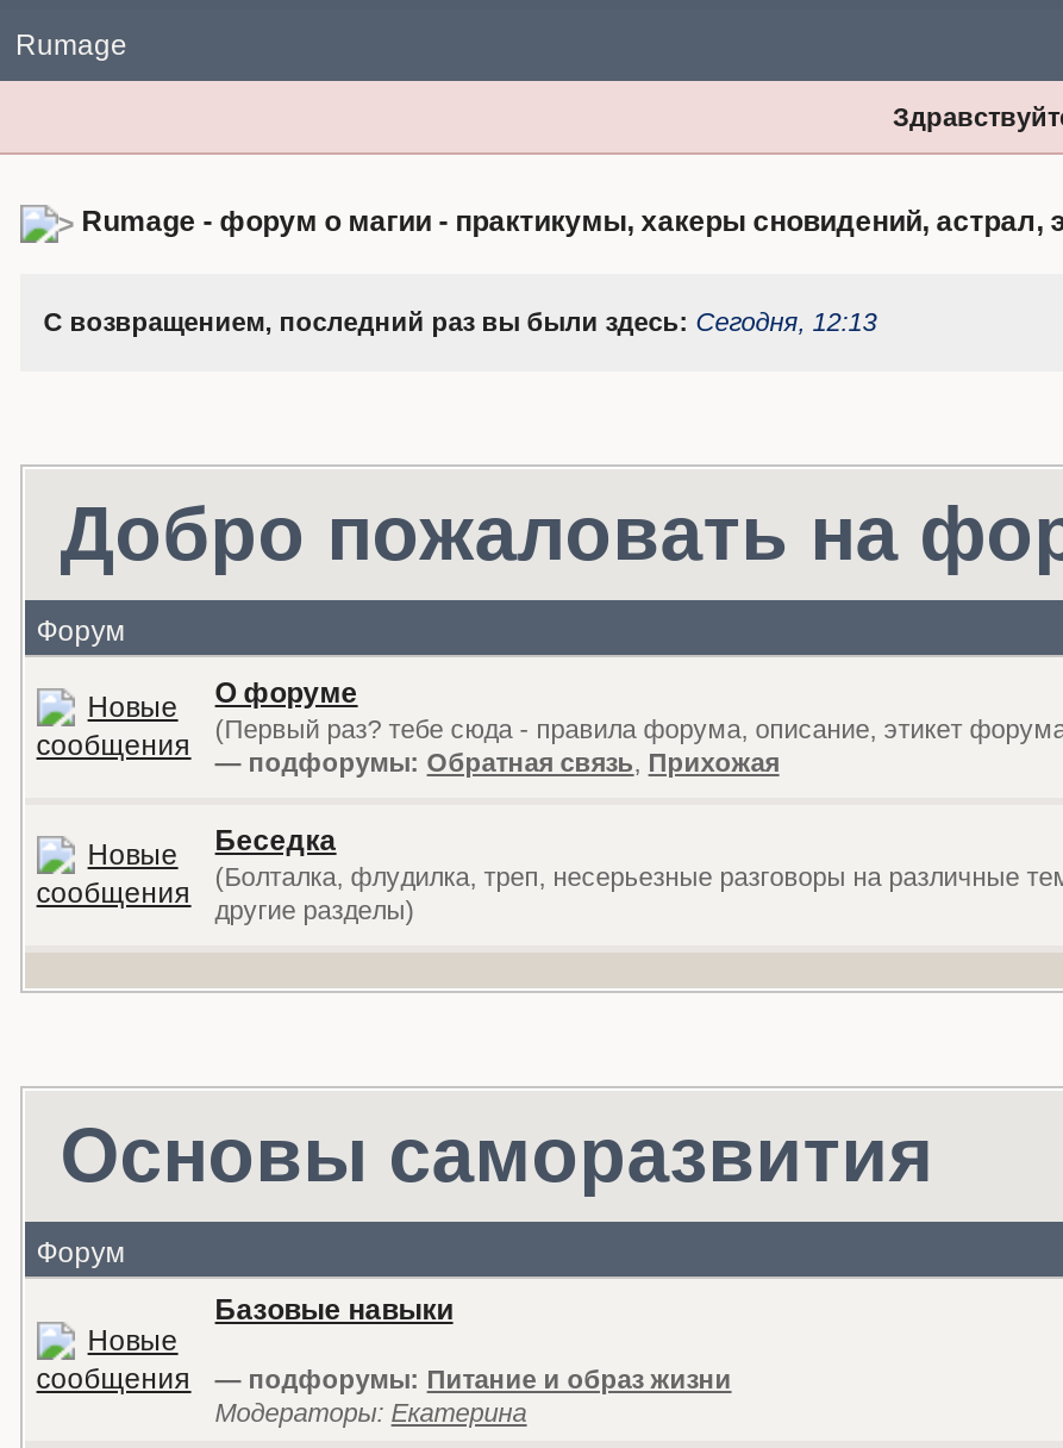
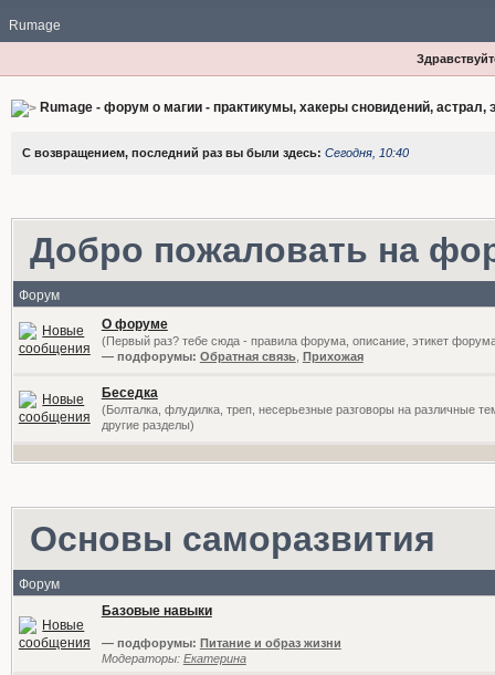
- С возвращением, последний раз вы были здесь: Сегодня, 12:13
+ С возвращением, последний раз вы были здесь: Сегодня, 10:40
